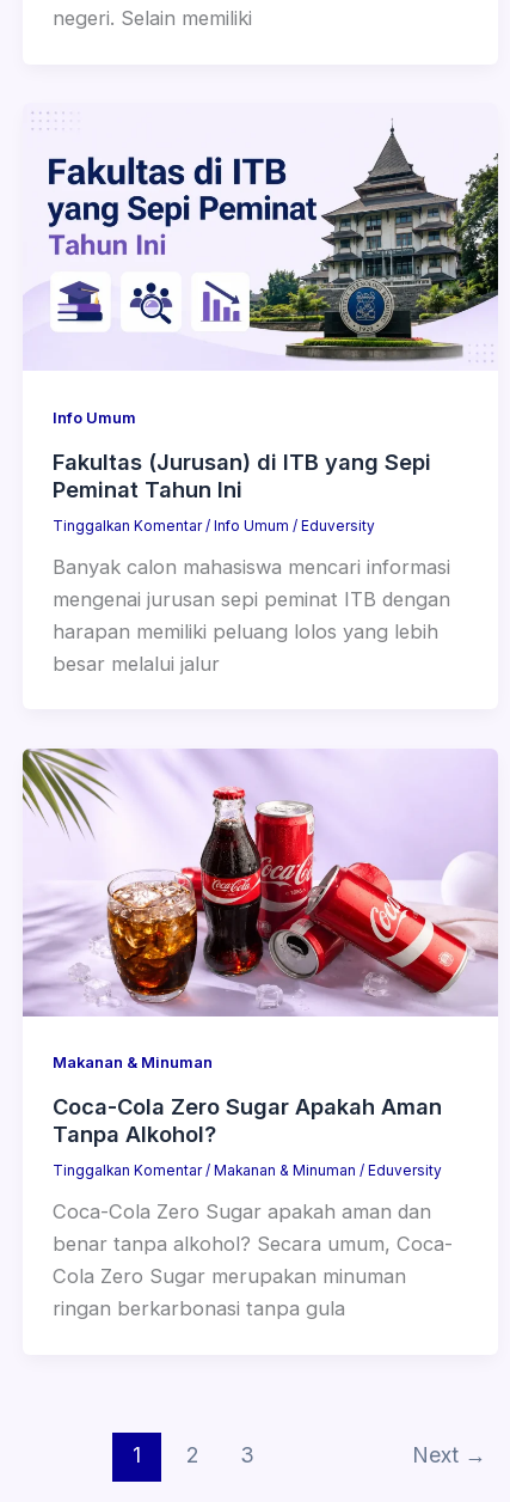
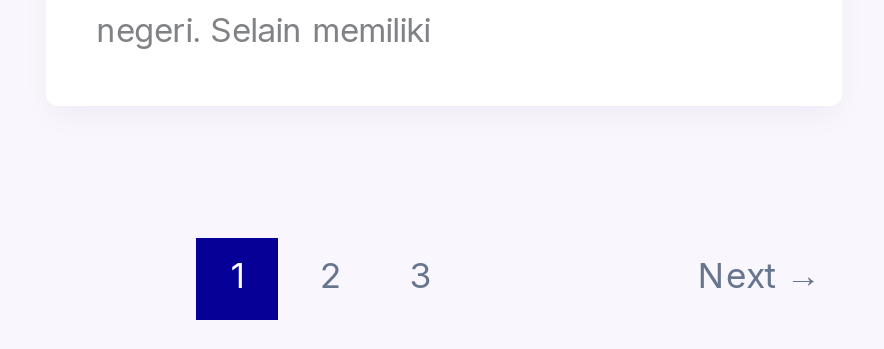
- [image]
- Info Umum
- Fakultas (Jurusan) di ITB yang Sepi
- Peminat Tahun Ini
- Tinggalkan Komentar / Info Umum / Eduversity
- Banyak calon mahasiswa mencari informasi
- mengenai jurusan sepi peminat ITB dengan
- harapan memiliki peluang lolos yang lebih
- besar melalui jalur

- [image]
- Makanan & Minuman
- Coca-Cola Zero Sugar Apakah Aman
- Tanpa Alkohol?
- Tinggalkan Komentar / Makanan & Minuman / Eduversity
- Coca-Cola Zero Sugar apakah aman dan
- benar tanpa alkohol? Secara umum, Coca-
- Cola Zero Sugar merupakan minuman
- ringan berkarbonasi tanpa gula
